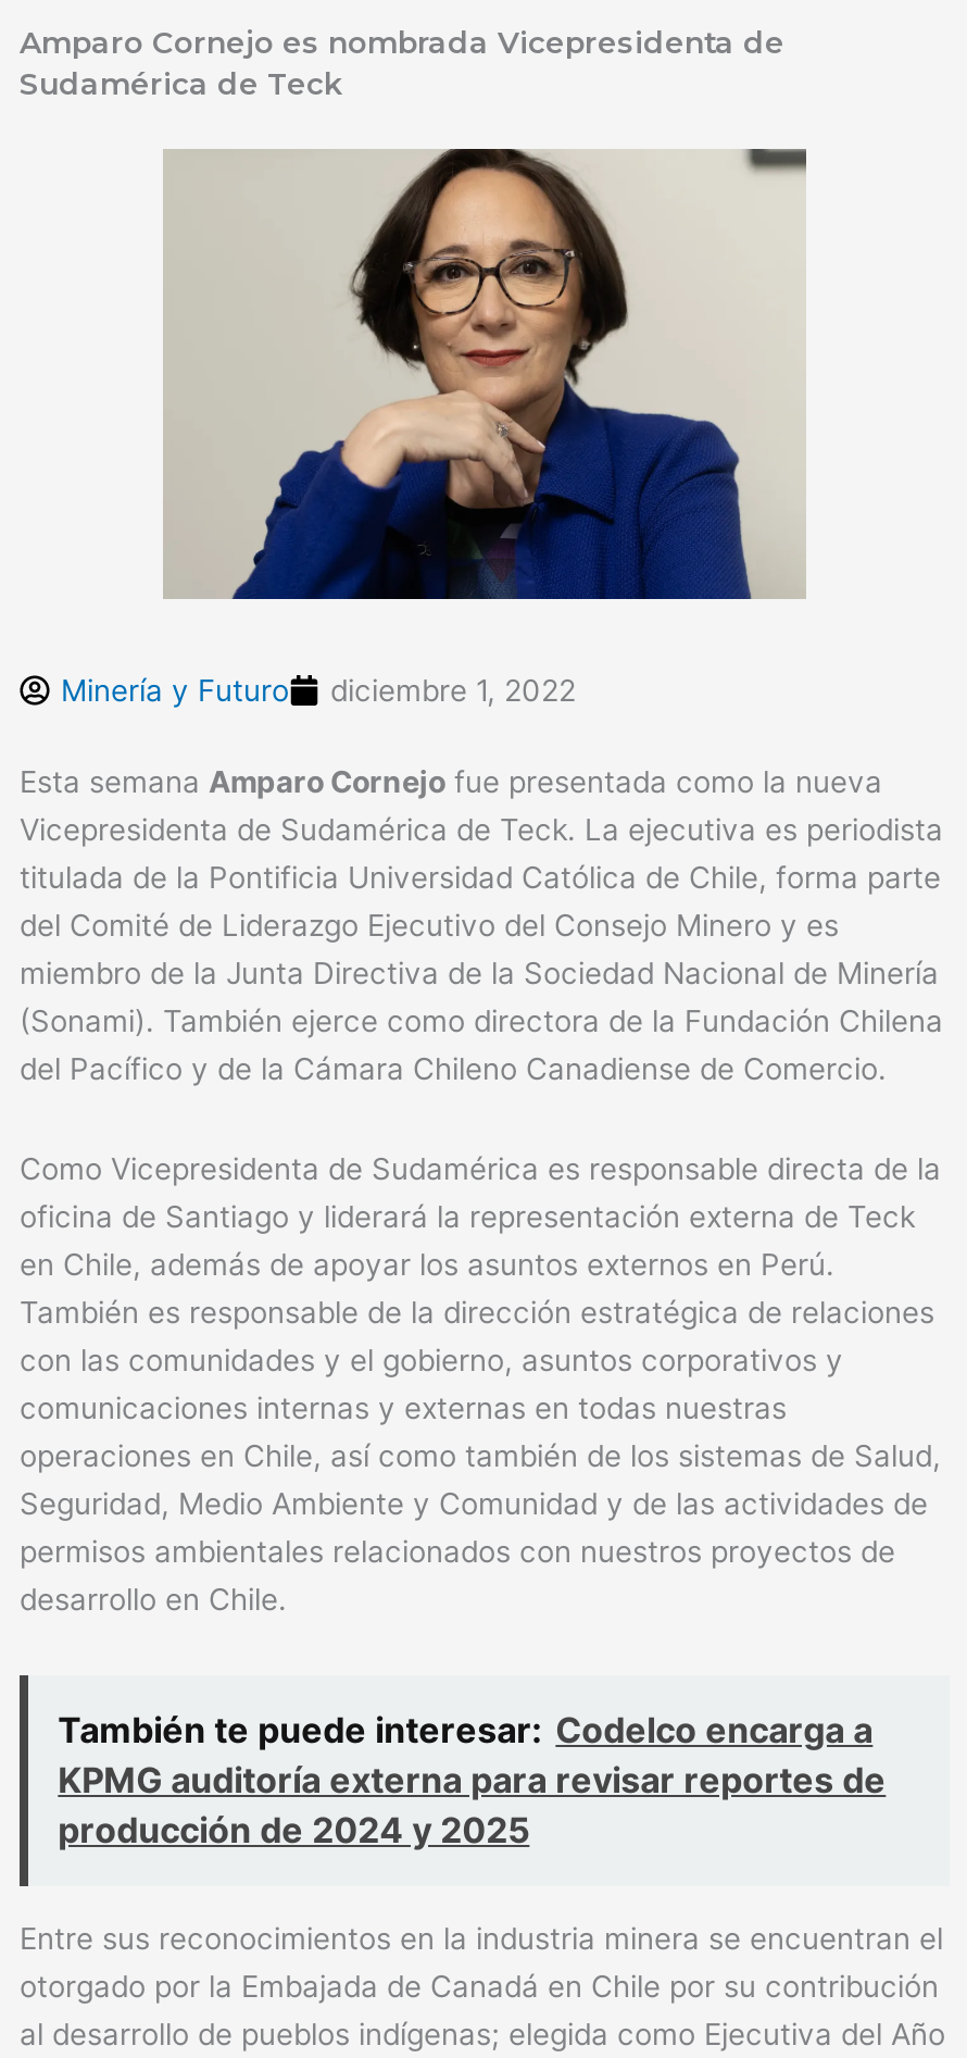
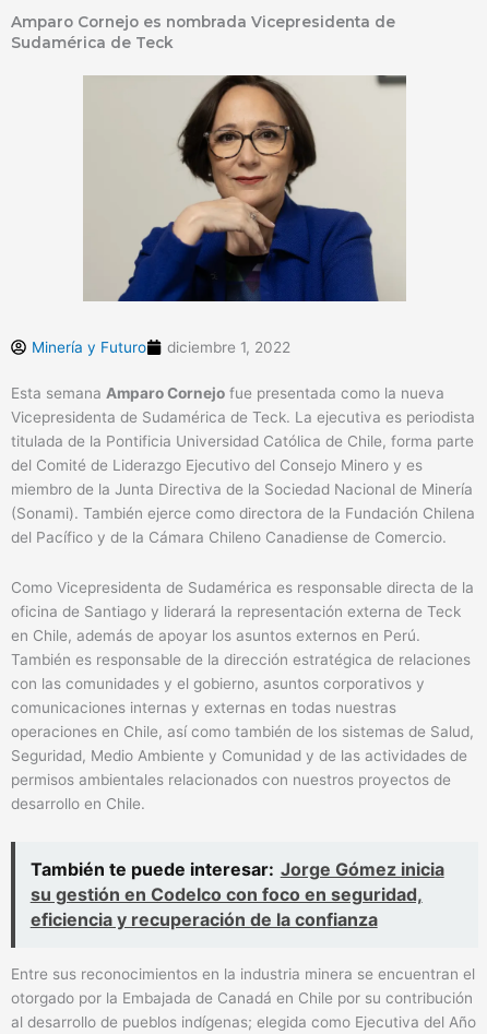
- También te puede interesar: Codelco encarga a
- KPMG auditoría externa para revisar reportes de
- producción de 2024 y 2025
+ También te puede interesar: Jorge Gómez inicia
+ su gestión en Codelco con foco en seguridad,
+ eficiencia y recuperación de la confianza
